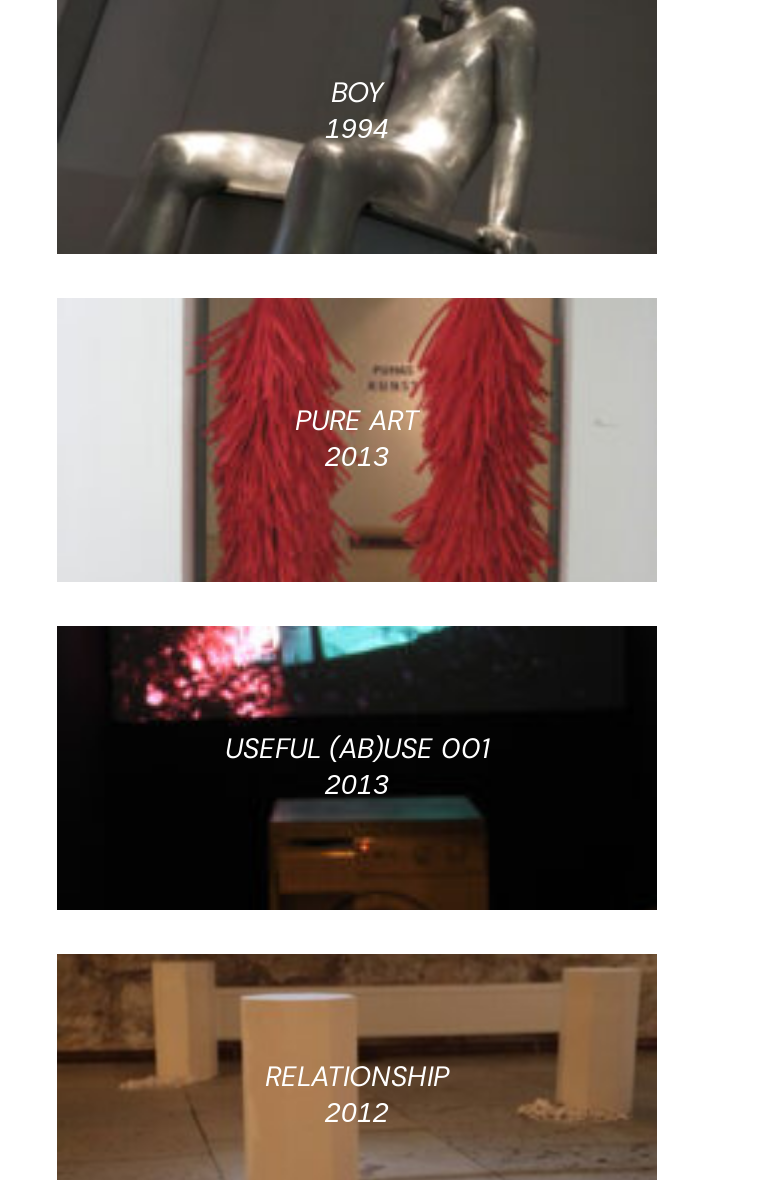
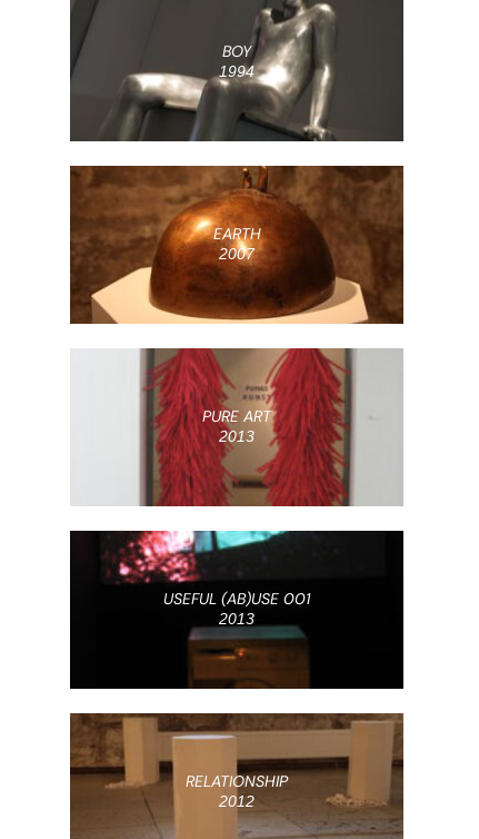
+ [image]
+ EARTH
+ 2007
